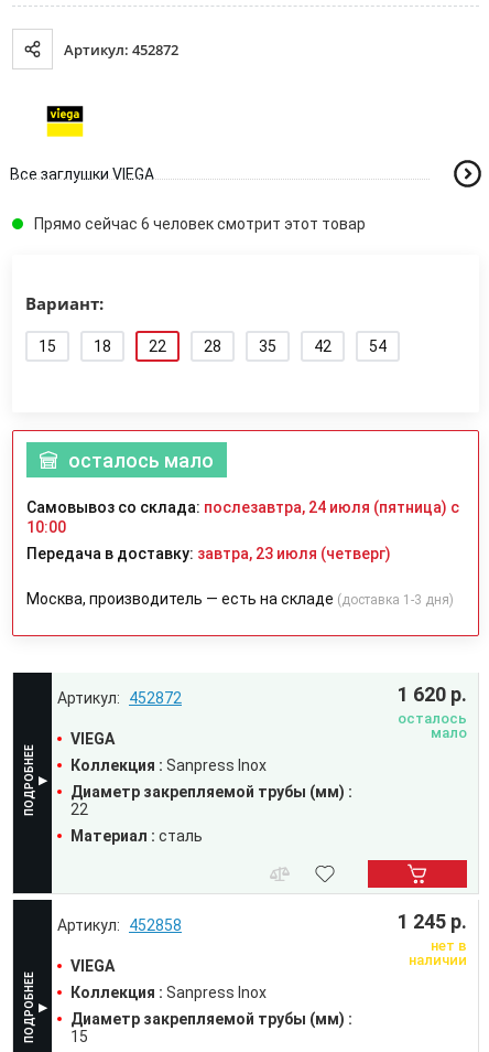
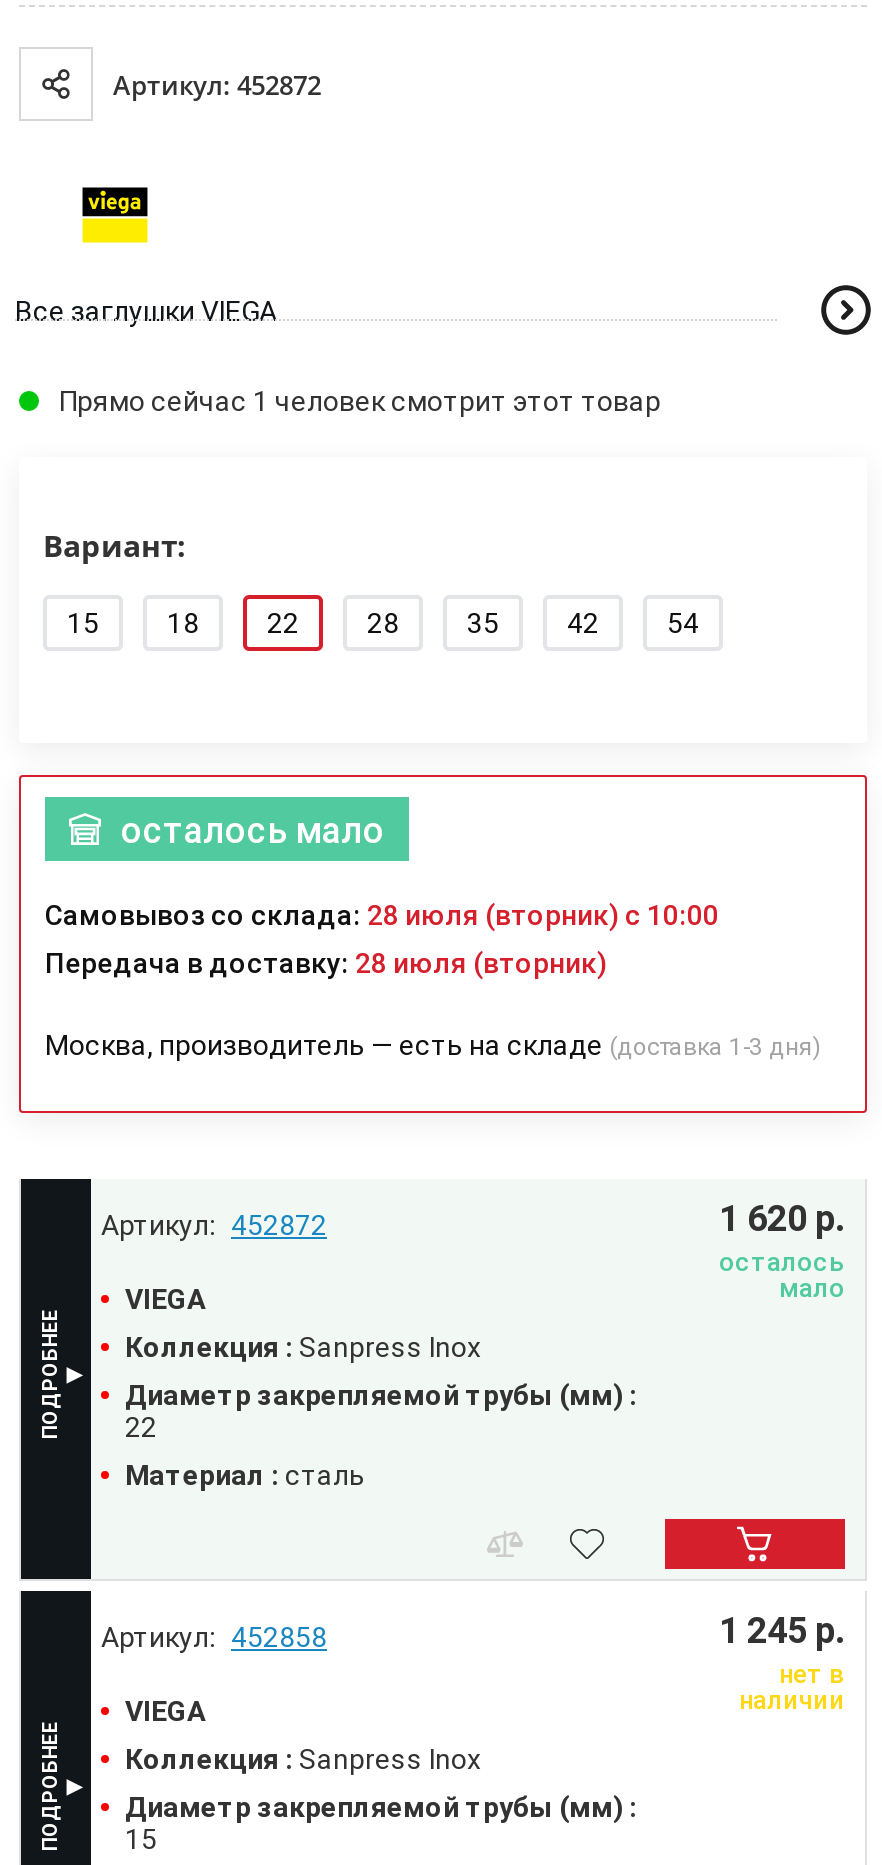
- Прямо сейчас 6 человек смотрит этот товар
+ Прямо сейчас 1 человек смотрит этот товар

- Самовывоз со склада: послезавтра, 24 июля (пятница) с
- 10:00
+ Самовывоз со склада: 28 июля (вторник) с 10:00

- Передача в доставку: завтра, 23 июля (четверг)
+ Передача в доставку: 28 июля (вторник)
